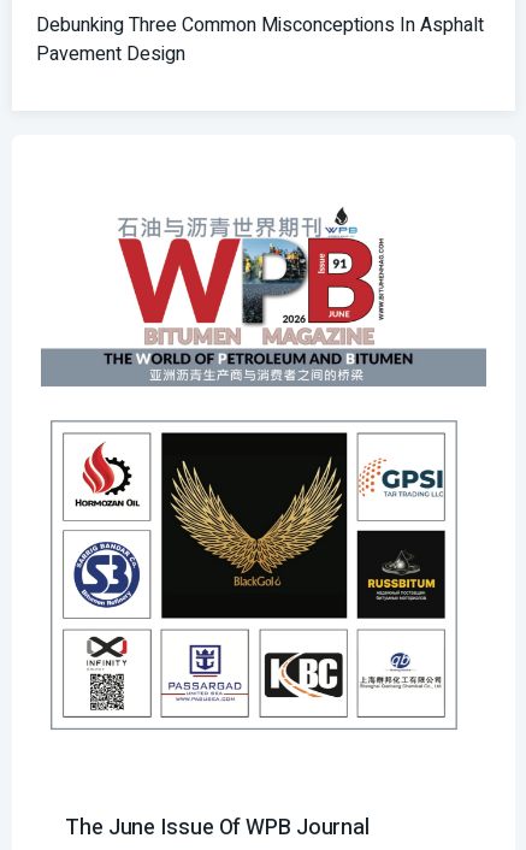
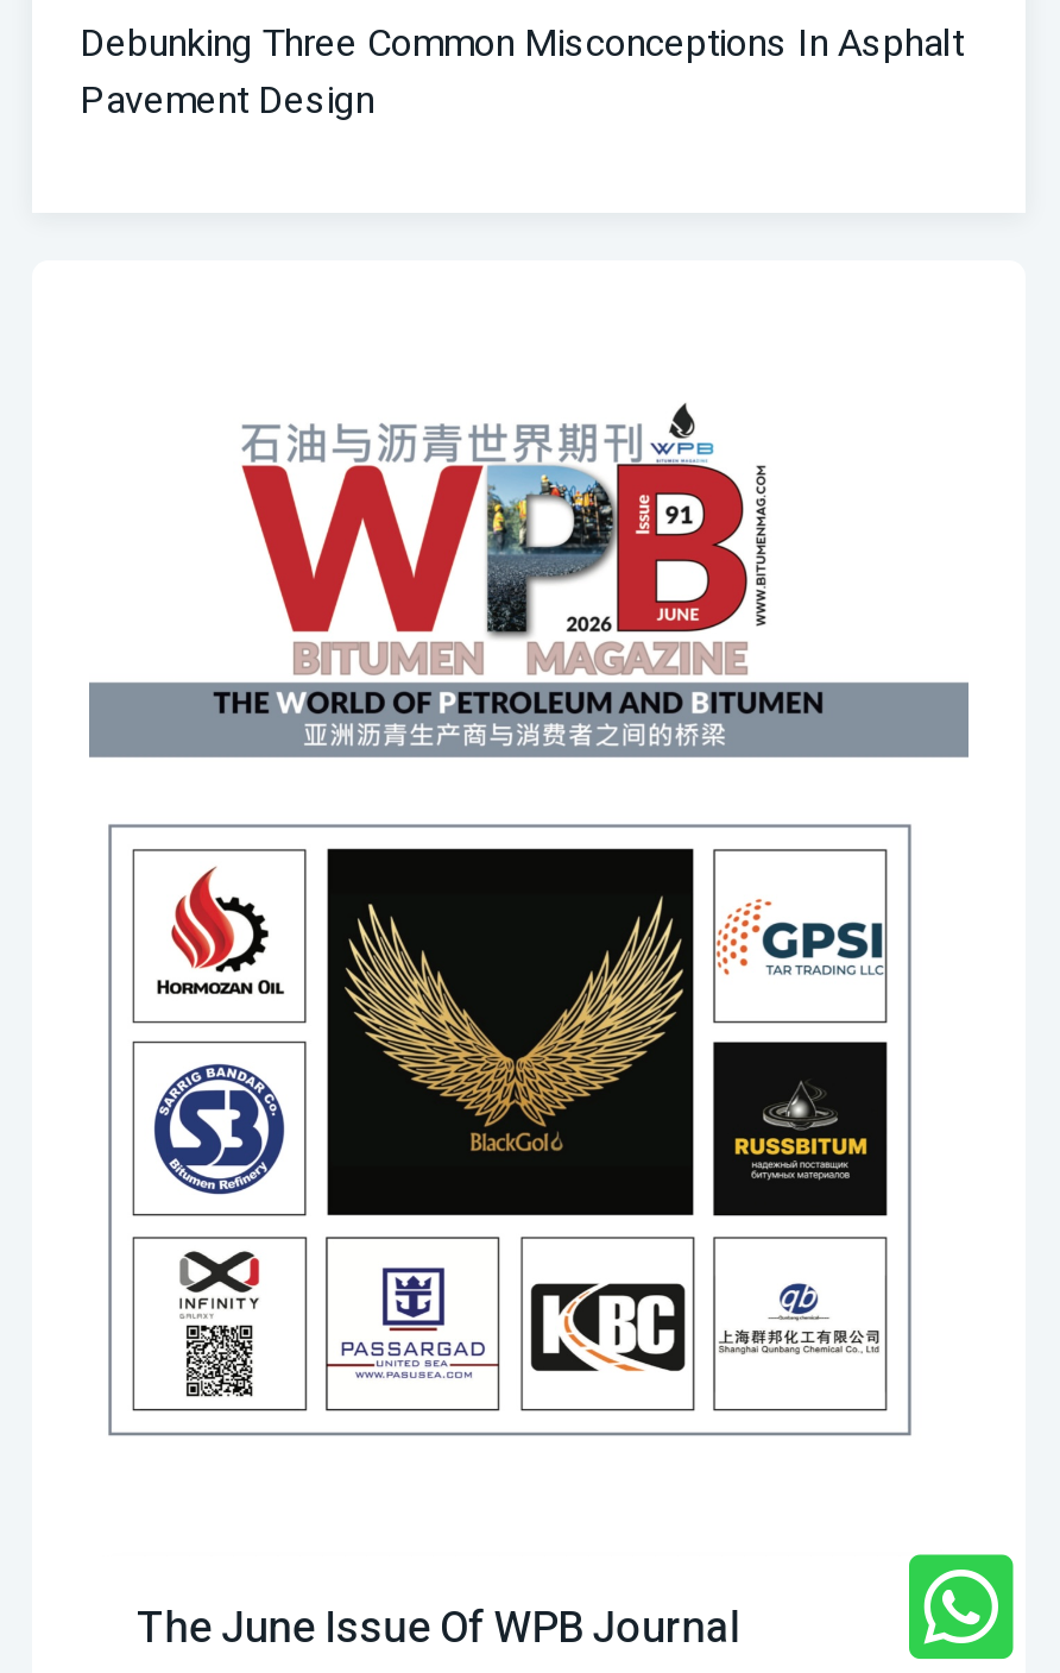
+ [image]
